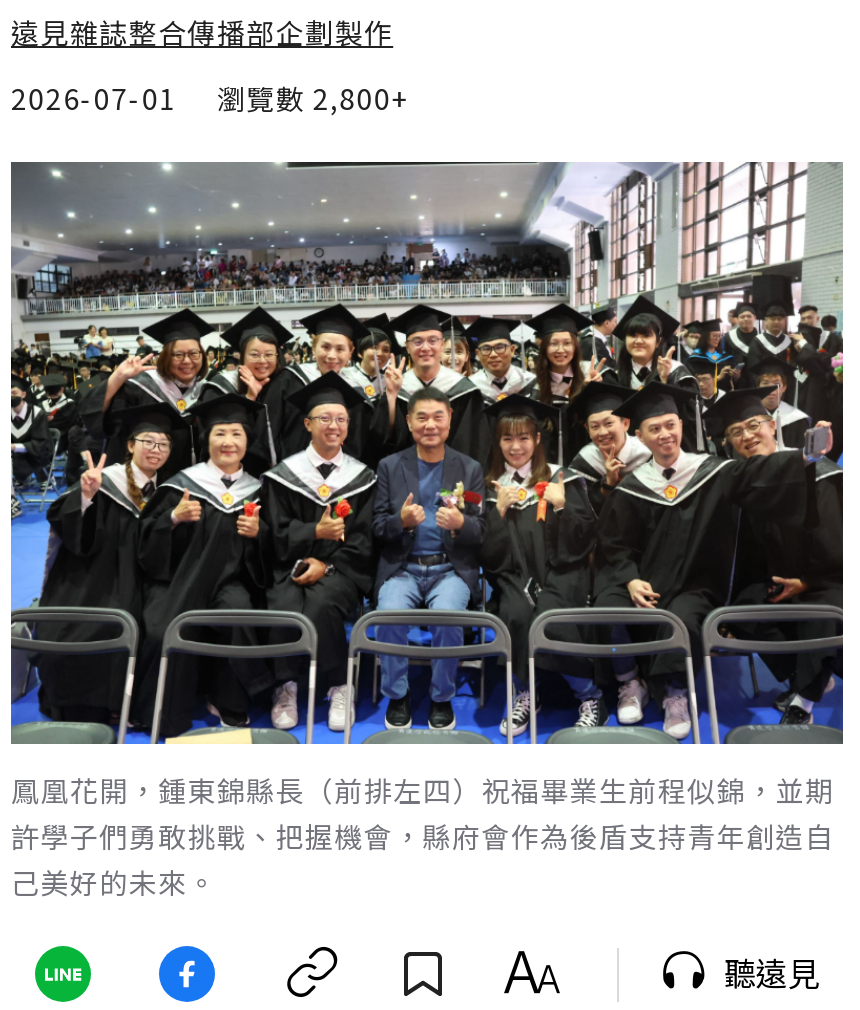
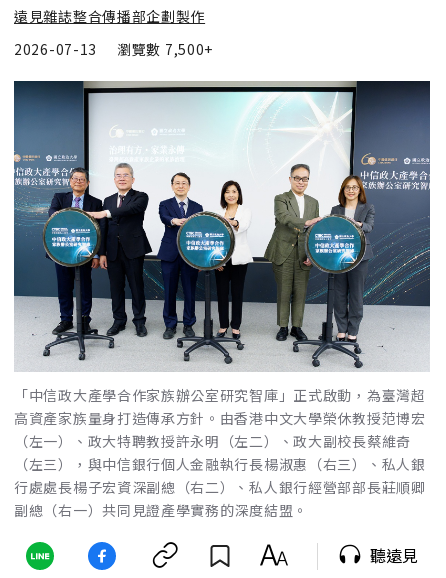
- 2026-07-01
- 瀏覽數2,800+
+ 2026-07-13
+ 瀏覽數7,500+

- [image]
+ [image]

- 鳳凰花開，鍾東錦縣長（前排左四）祝福畢業生前程似錦，並期
- 許學子們勇敢挑戰、把握機會，縣府會作為後盾支持青年創造自
- 己美好的未來。
+ 「中信政大產學合作家族辦公室研究智庫」正式啟動，為臺灣超
+ 高資產家族量身打造傳承方針。由香港中文大學榮休教授范博宏
+ （左一）、政大特聘教授許永明（左二）、政大副校長蔡維奇
+ （左三），與中信銀行個人金融執行長楊淑惠（右三）、私人銀
+ 行處處長楊子宏資深副總（右二）、私人銀行經營部部長莊順卿
+ 副總（右一）共同見證產學實務的深度結盟。
